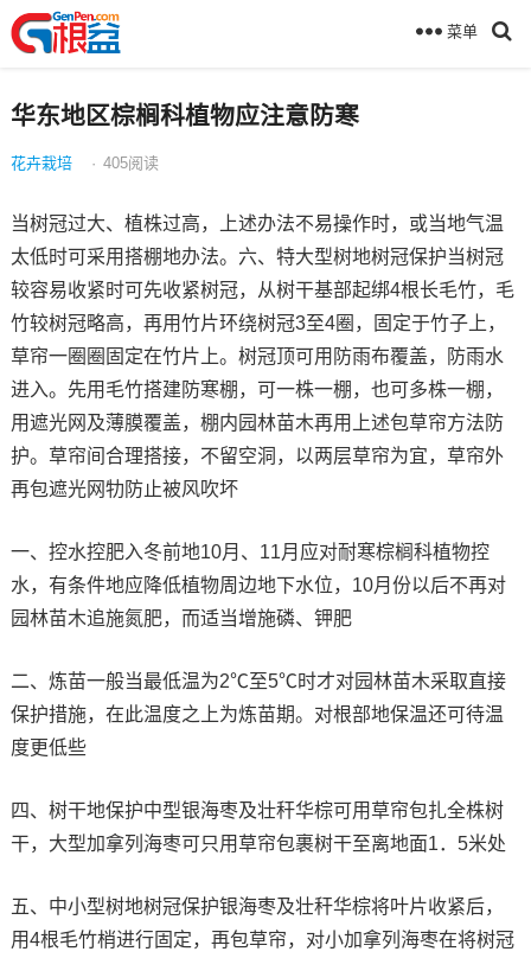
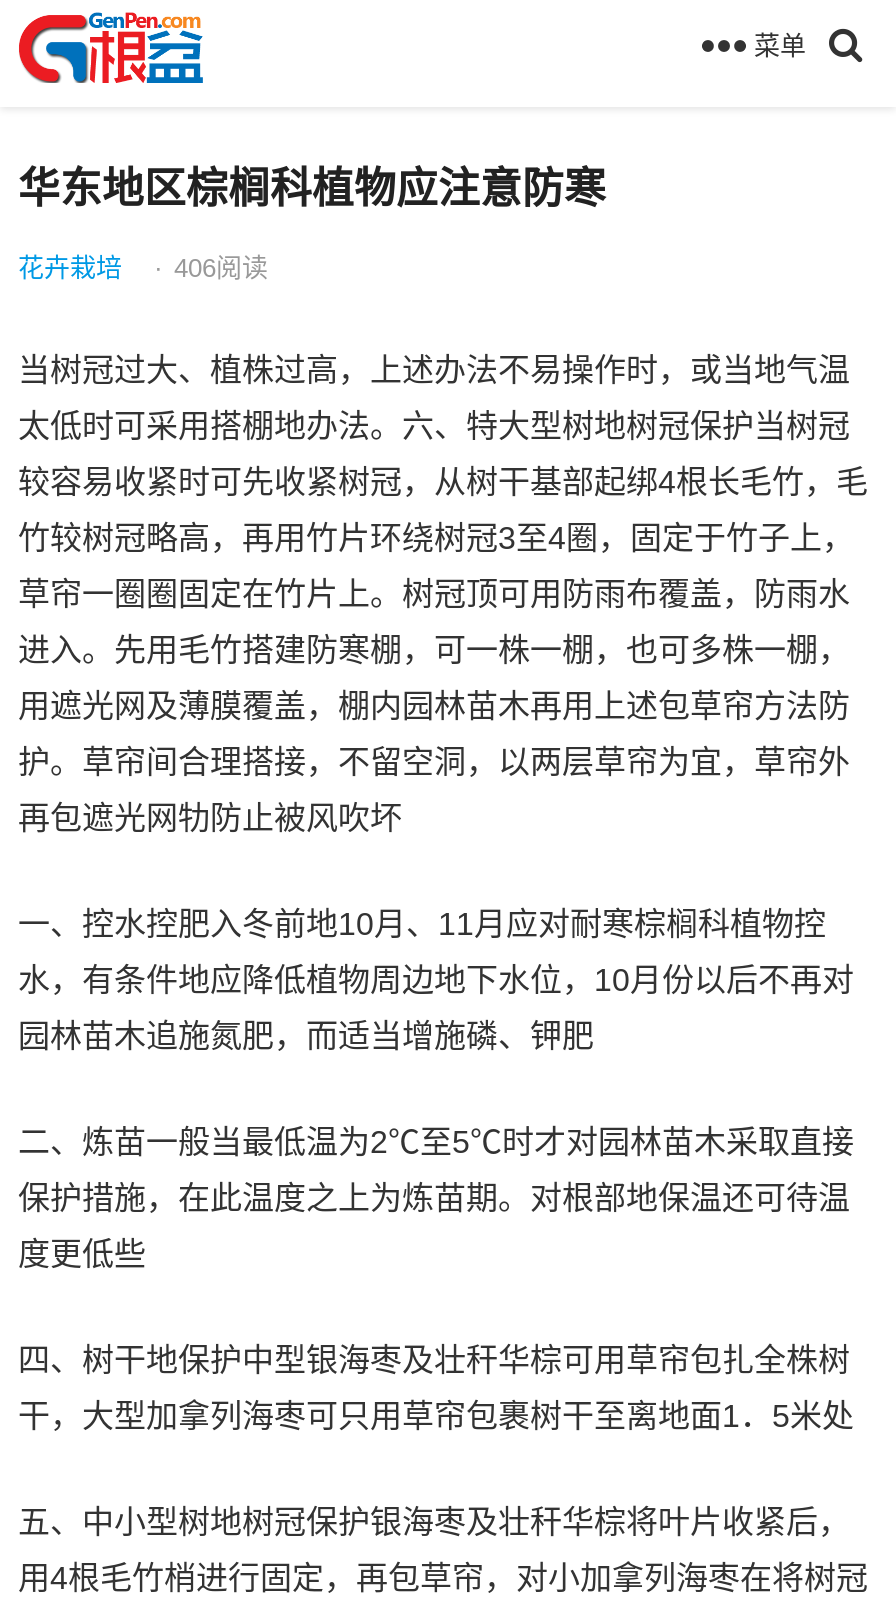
- 花卉栽培 · 405阅读
+ 花卉栽培 · 406阅读
